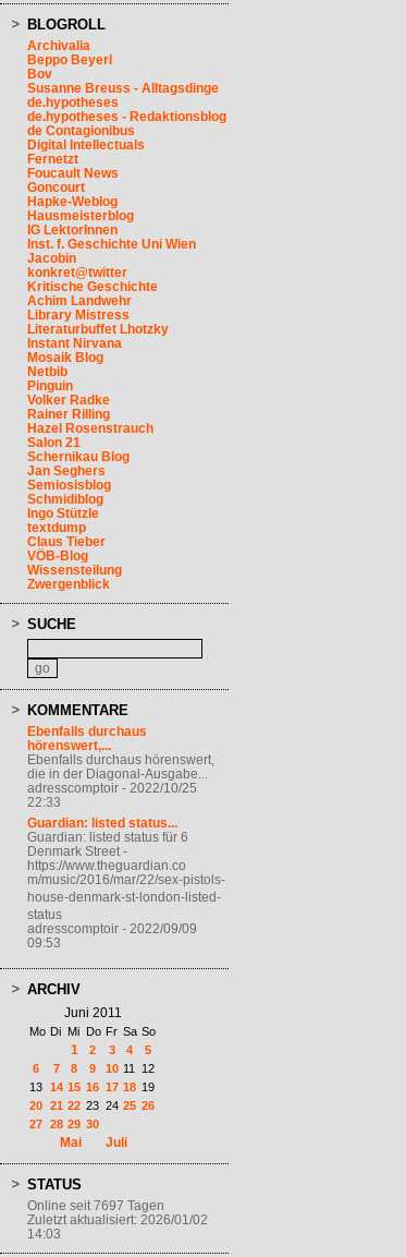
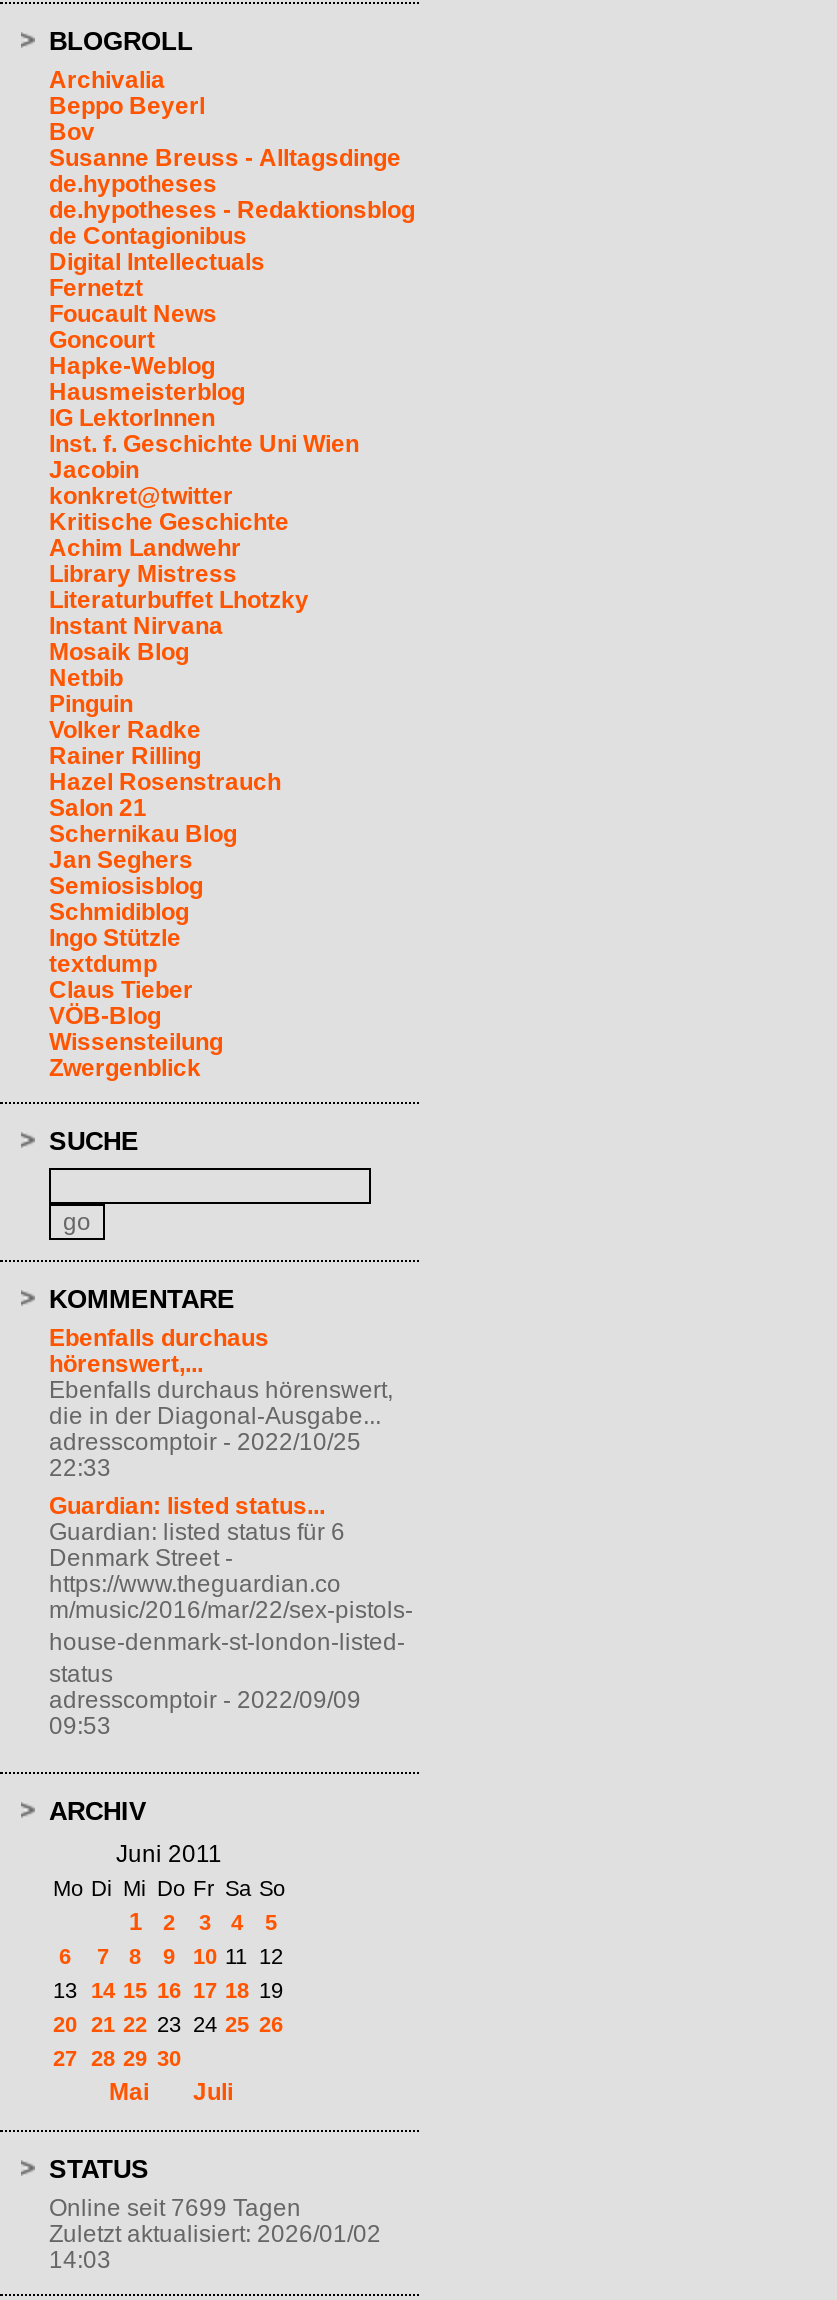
- Online seit 7697 Tagen
+ Online seit 7699 Tagen
